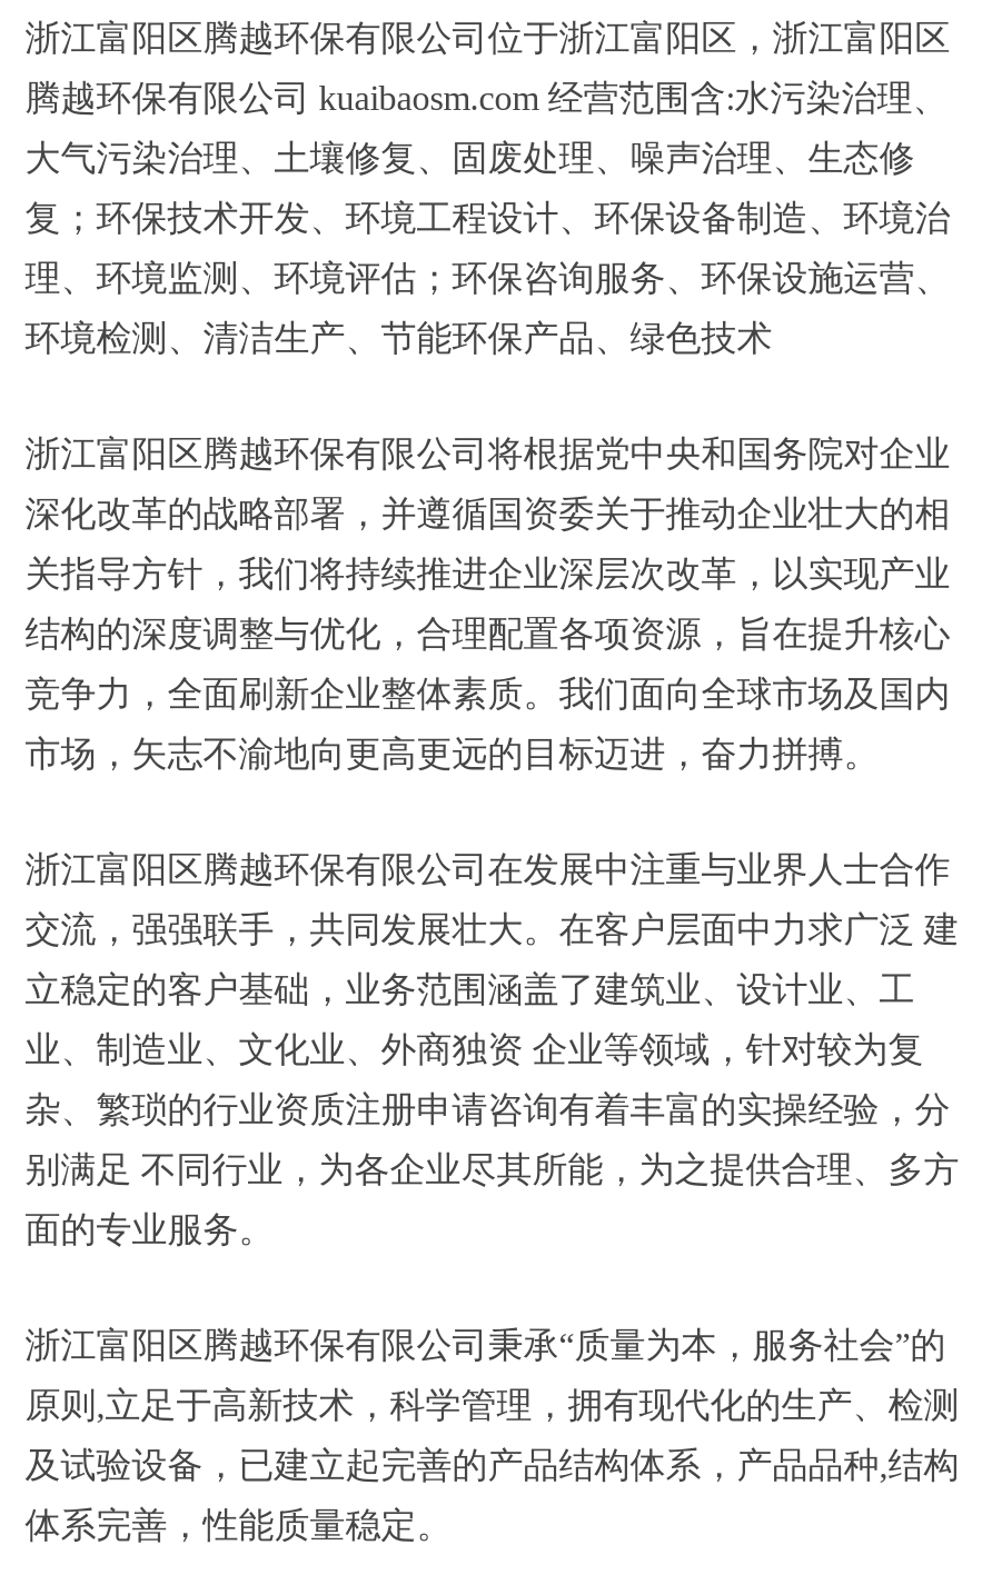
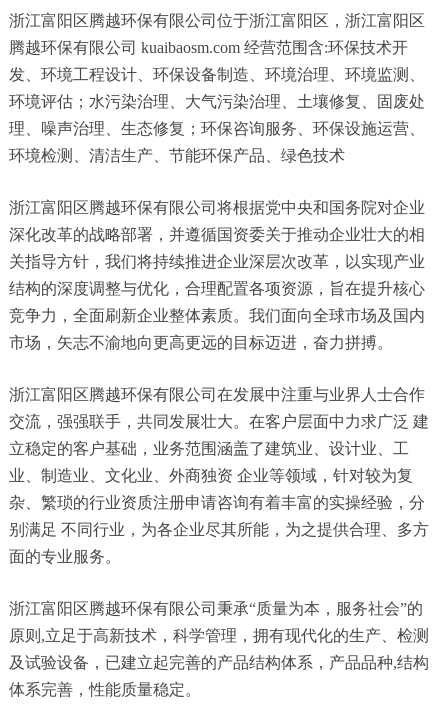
- 腾越环保有限公司 kuaibaosm.com 经营范围含:水污染治理、
+ 腾越环保有限公司 kuaibaosm.com 经营范围含:环保技术开

- 大气污染治理、土壤修复、固废处理、噪声治理、生态修
+ 发、环境工程设计、环保设备制造、环境治理、环境监测、

- 复；环保技术开发、环境工程设计、环保设备制造、环境治
+ 环境评估；水污染治理、大气污染治理、土壤修复、固废处

- 理、环境监测、环境评估；环保咨询服务、环保设施运营、
+ 理、噪声治理、生态修复；环保咨询服务、环保设施运营、
